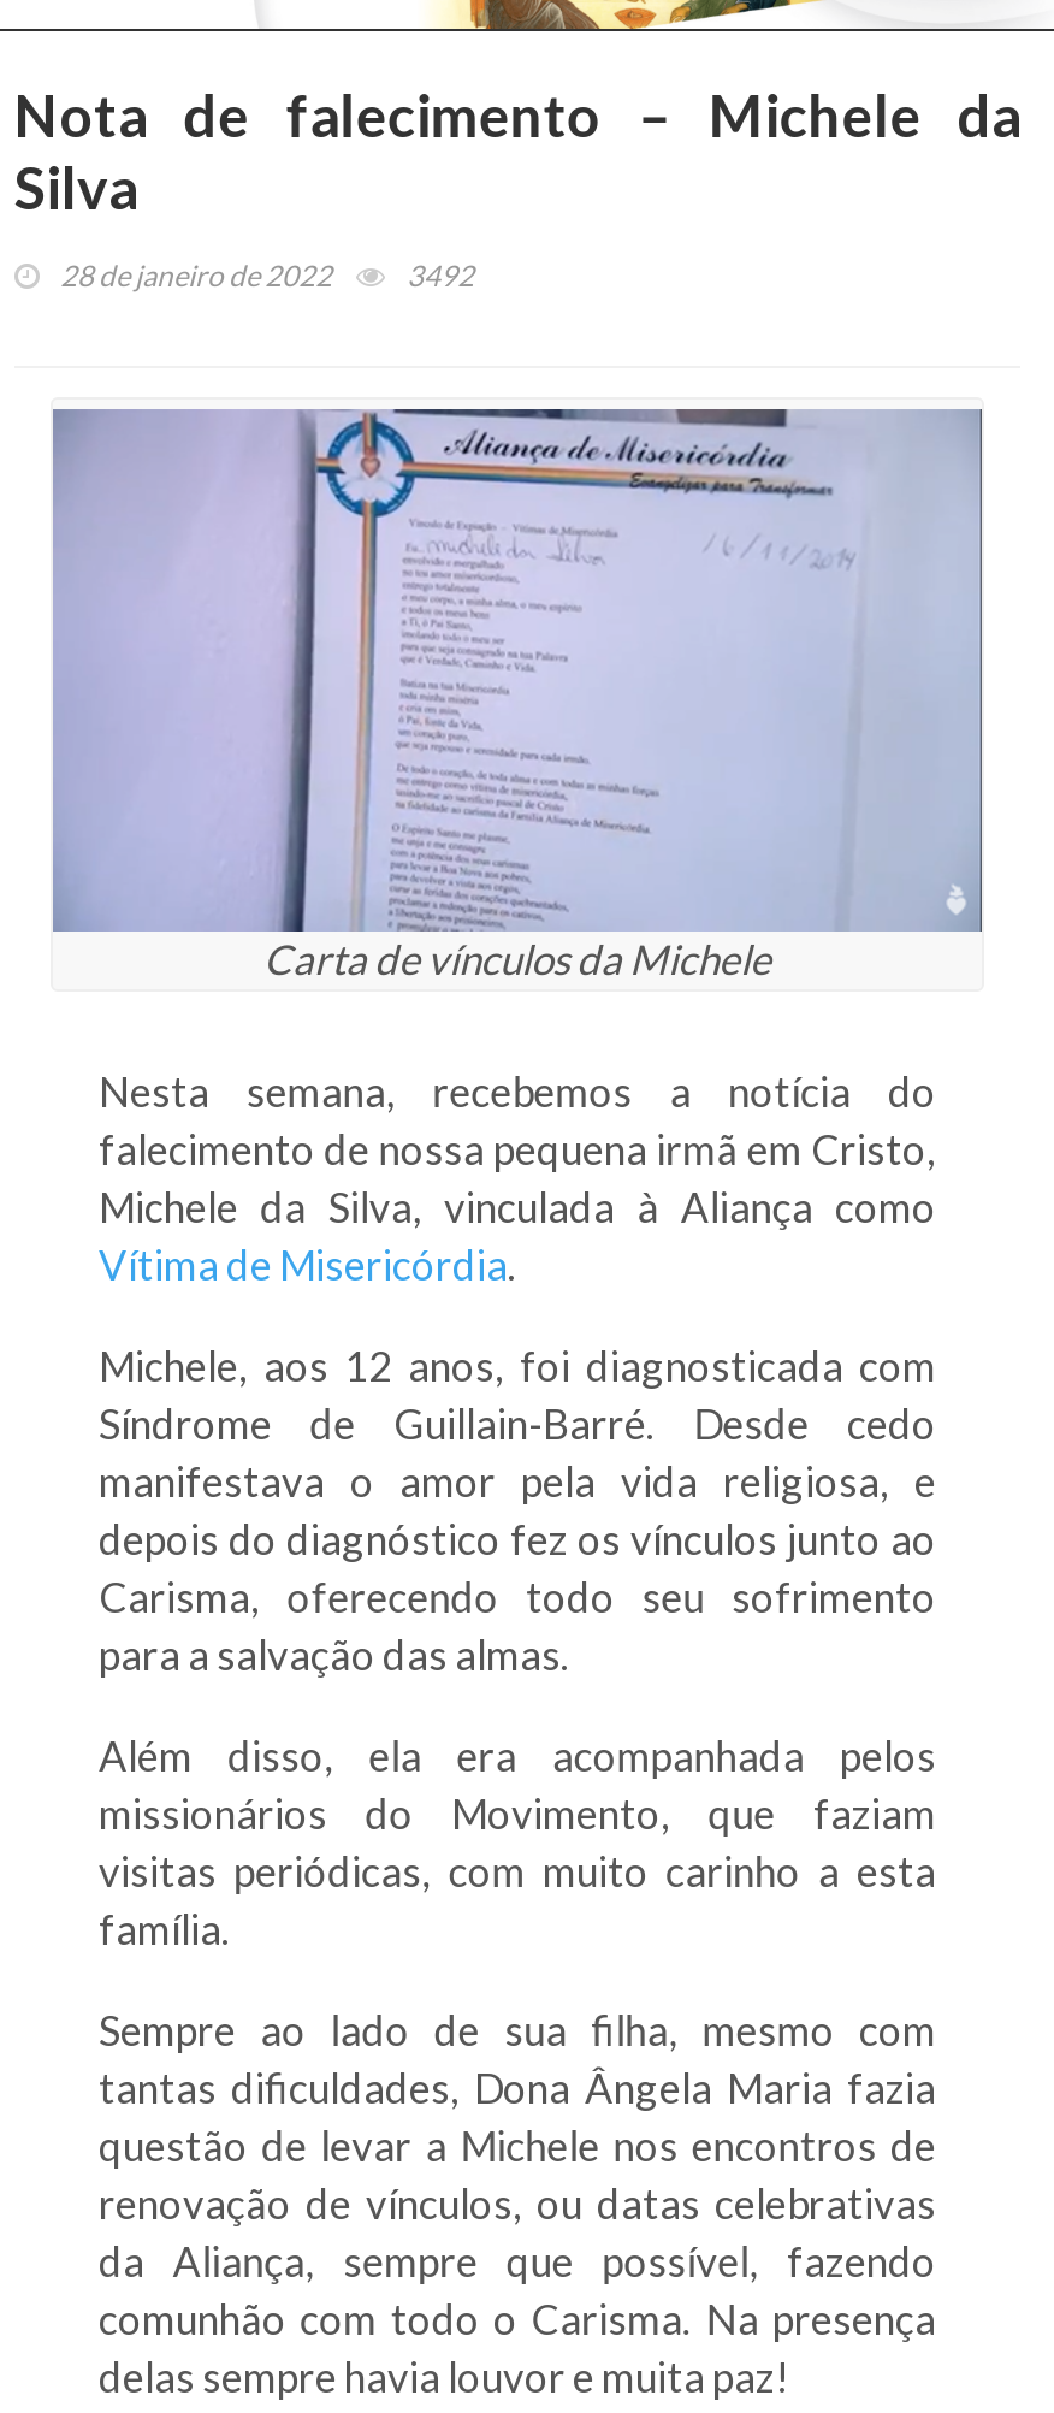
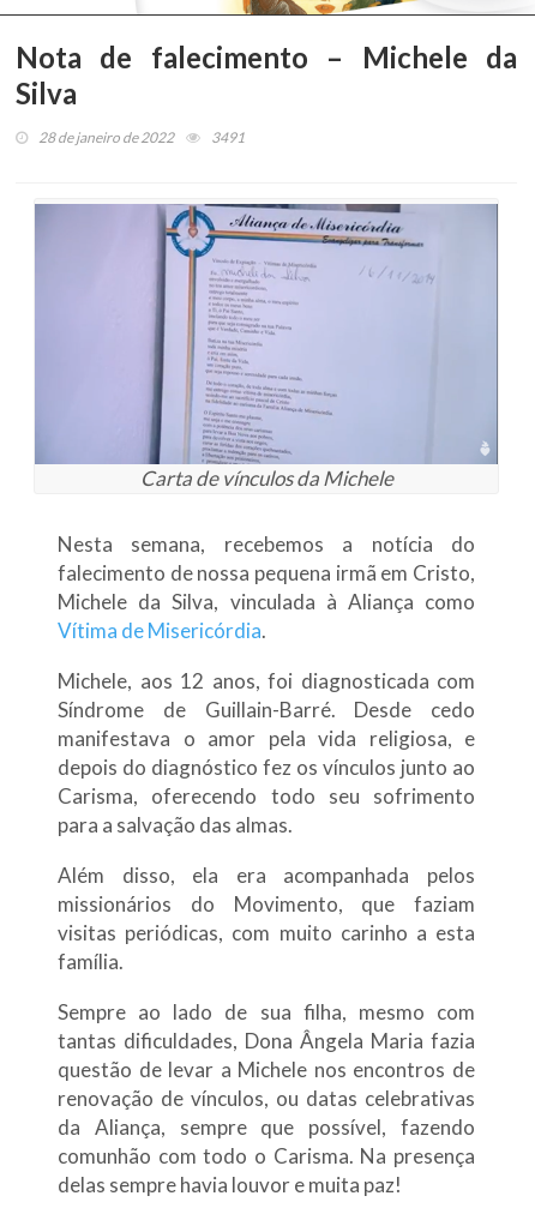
- 3492
+ 3491
